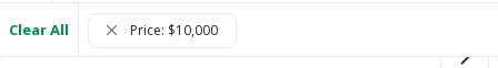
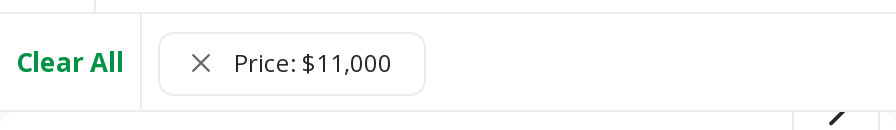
- Price: $10,000
+ Price: $11,000
